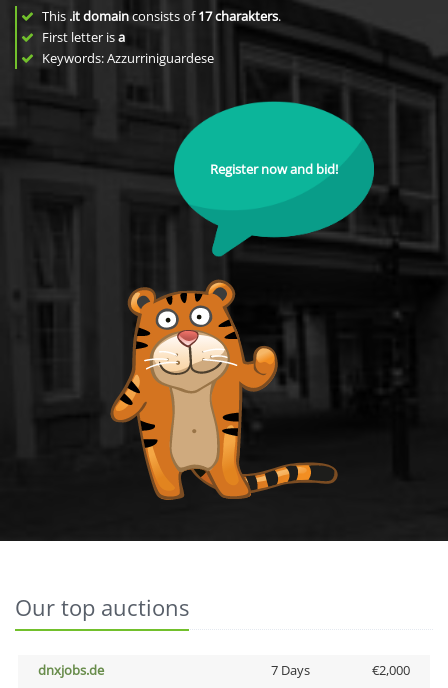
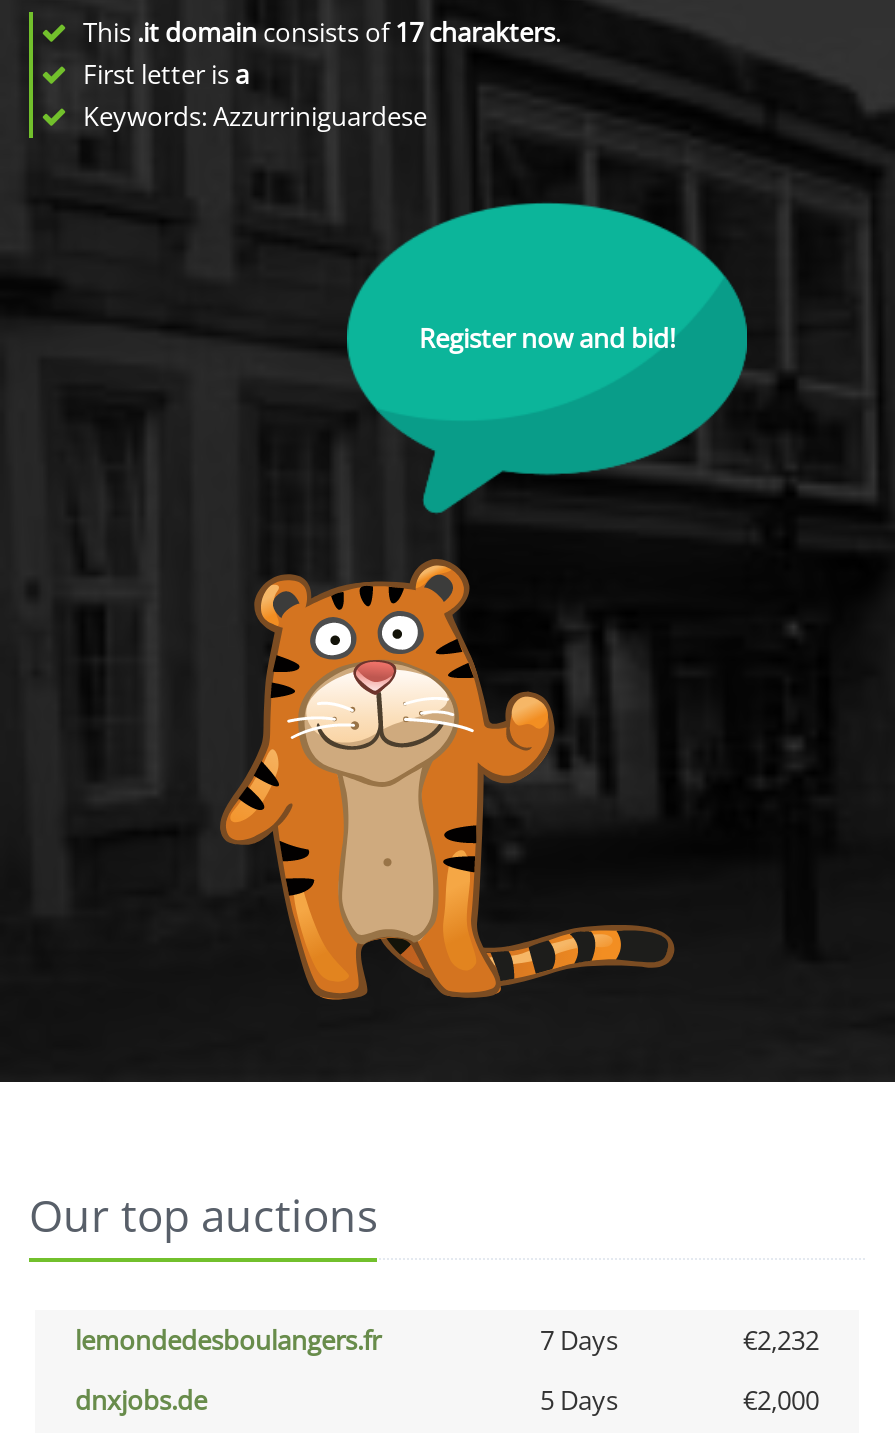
+ lemondedesboulangers.fr
+ 7 Days
+ €2,232

- 7 Days
+ 5 Days
